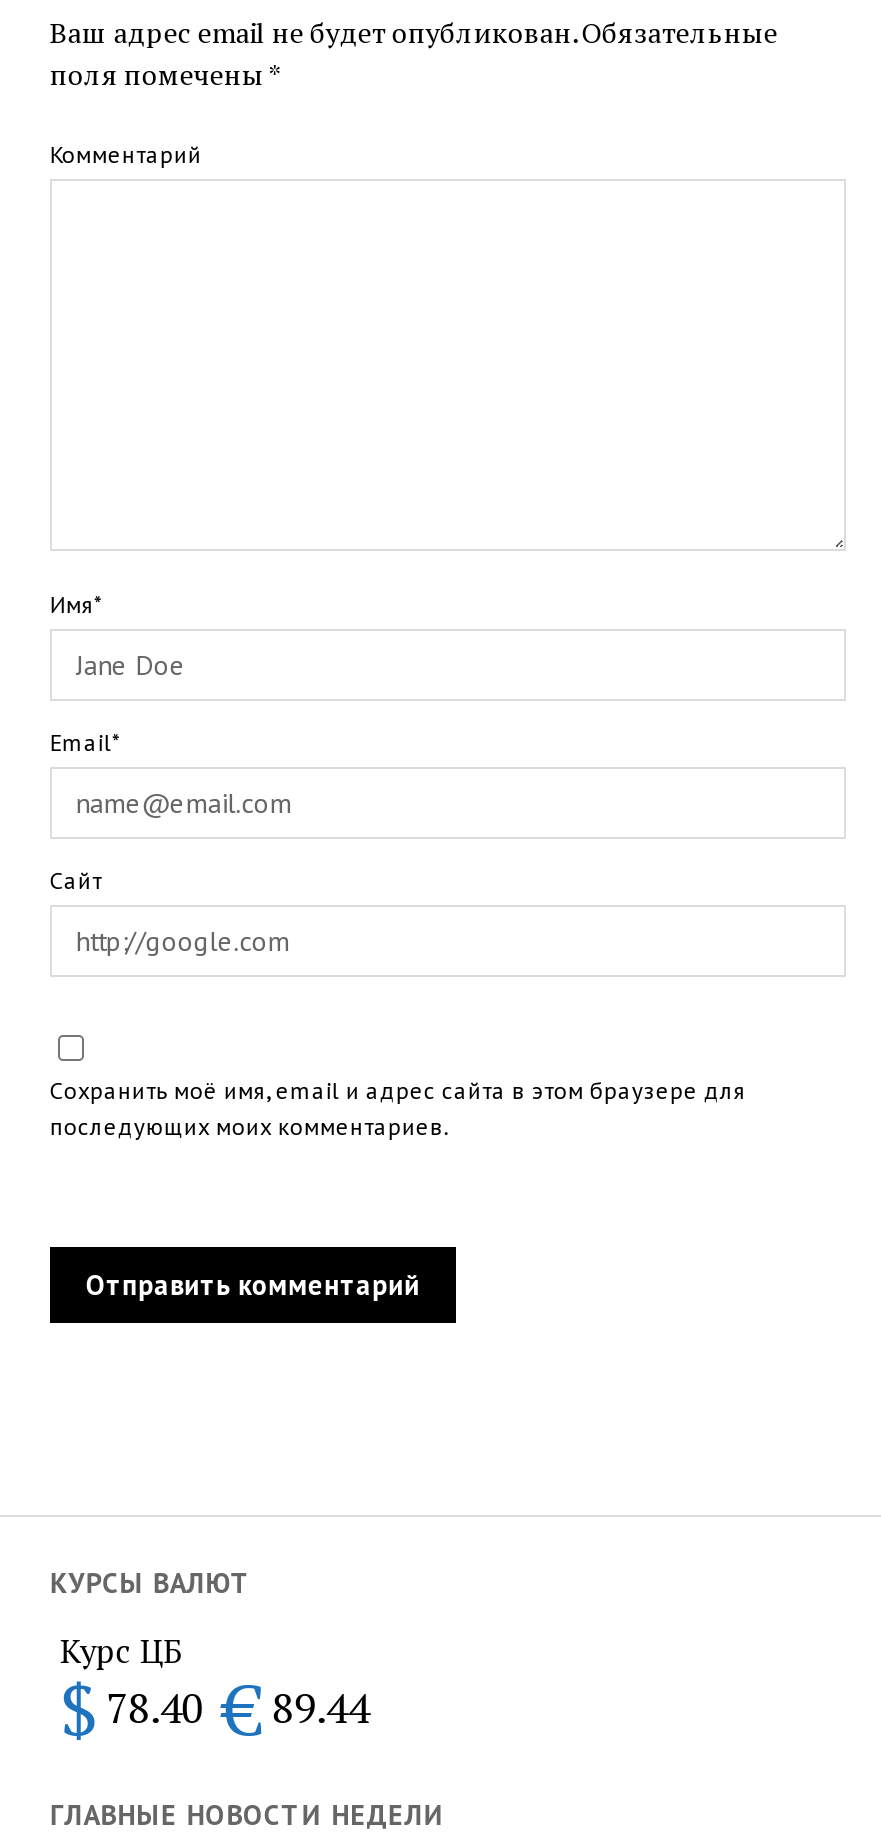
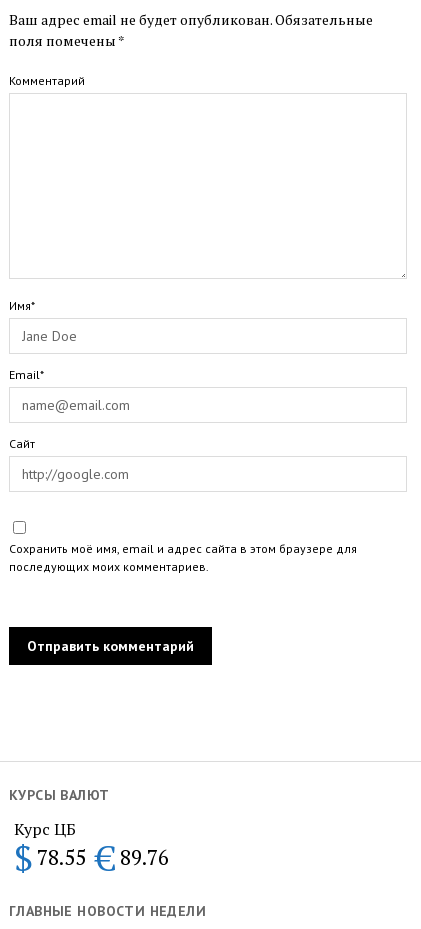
- $ 78.40 € 89.44
+ $ 78.55 € 89.76
